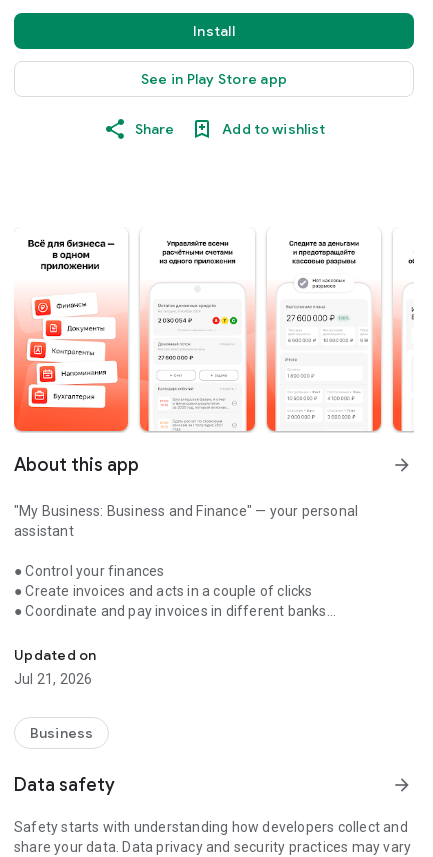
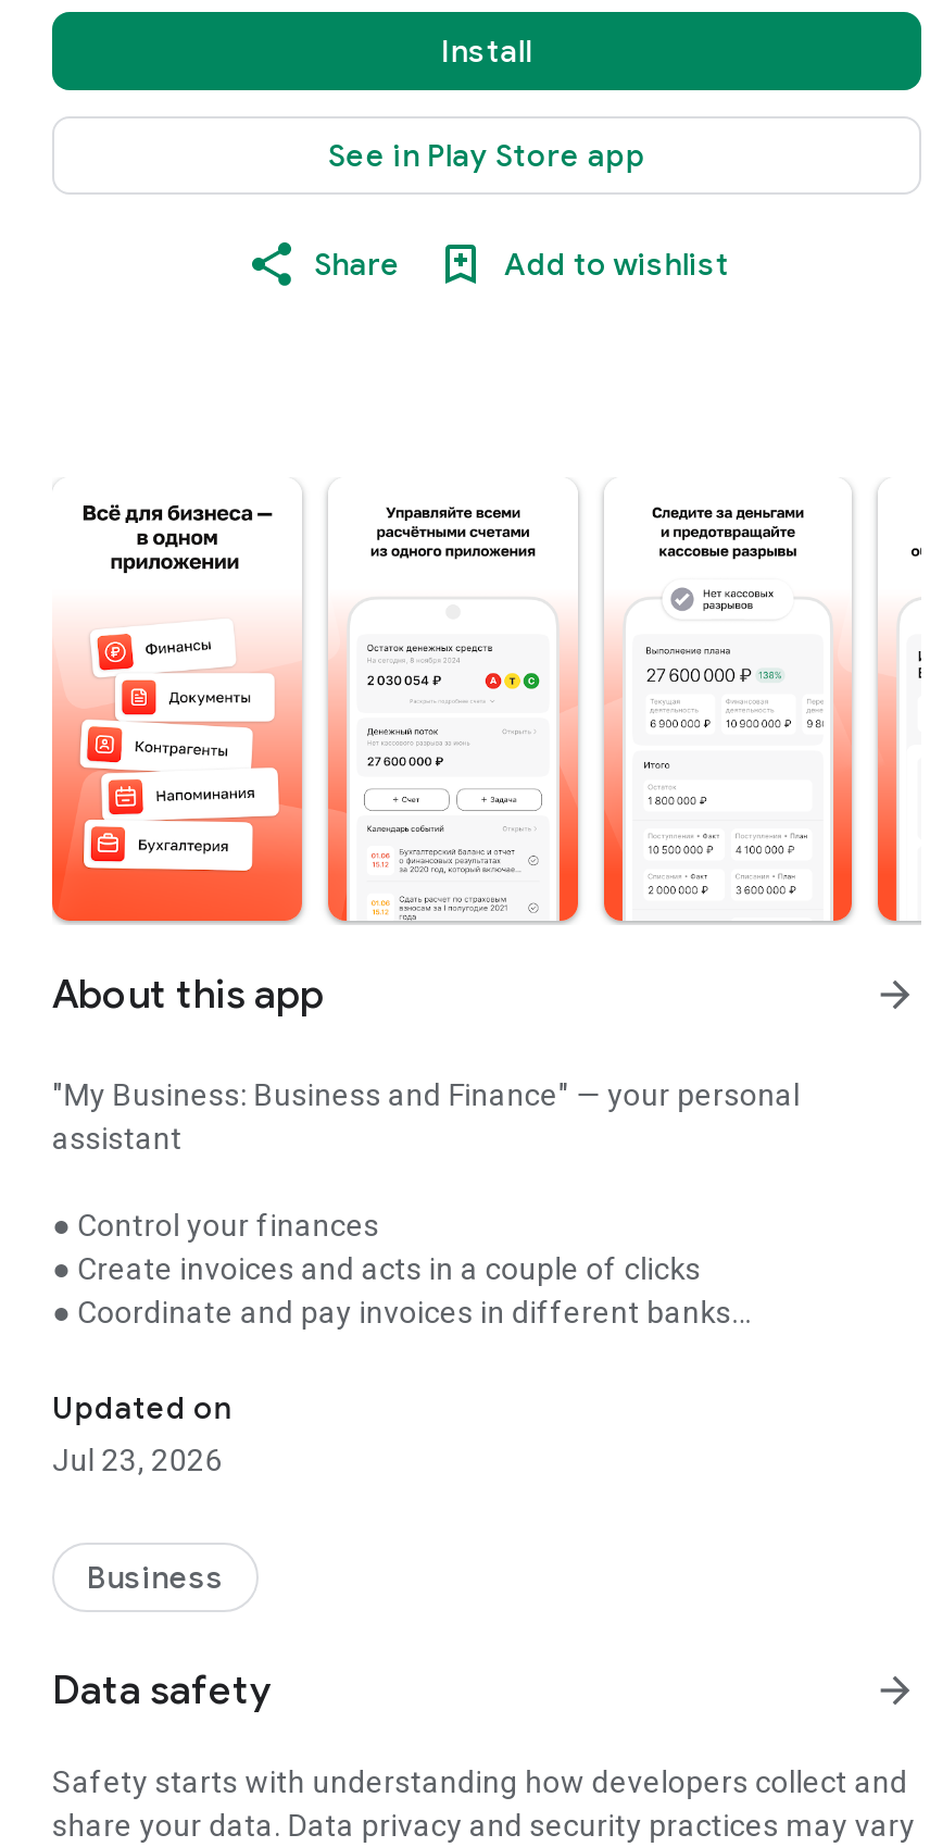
- Jul 21, 2026
+ Jul 23, 2026
